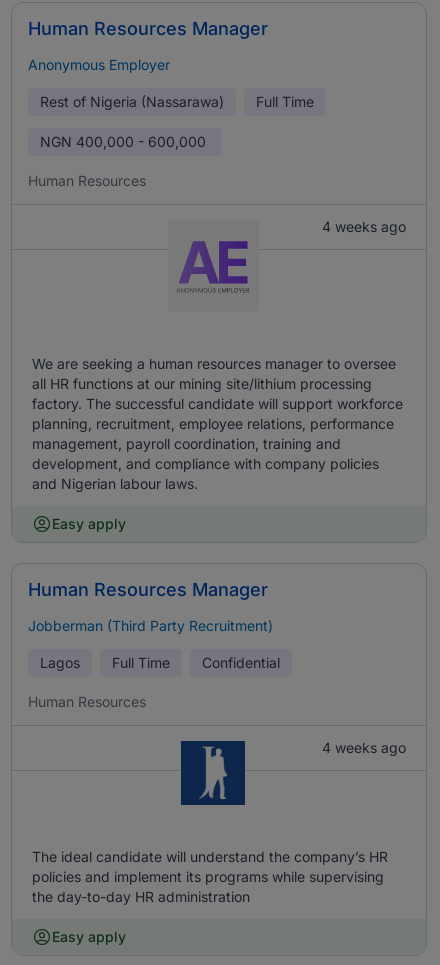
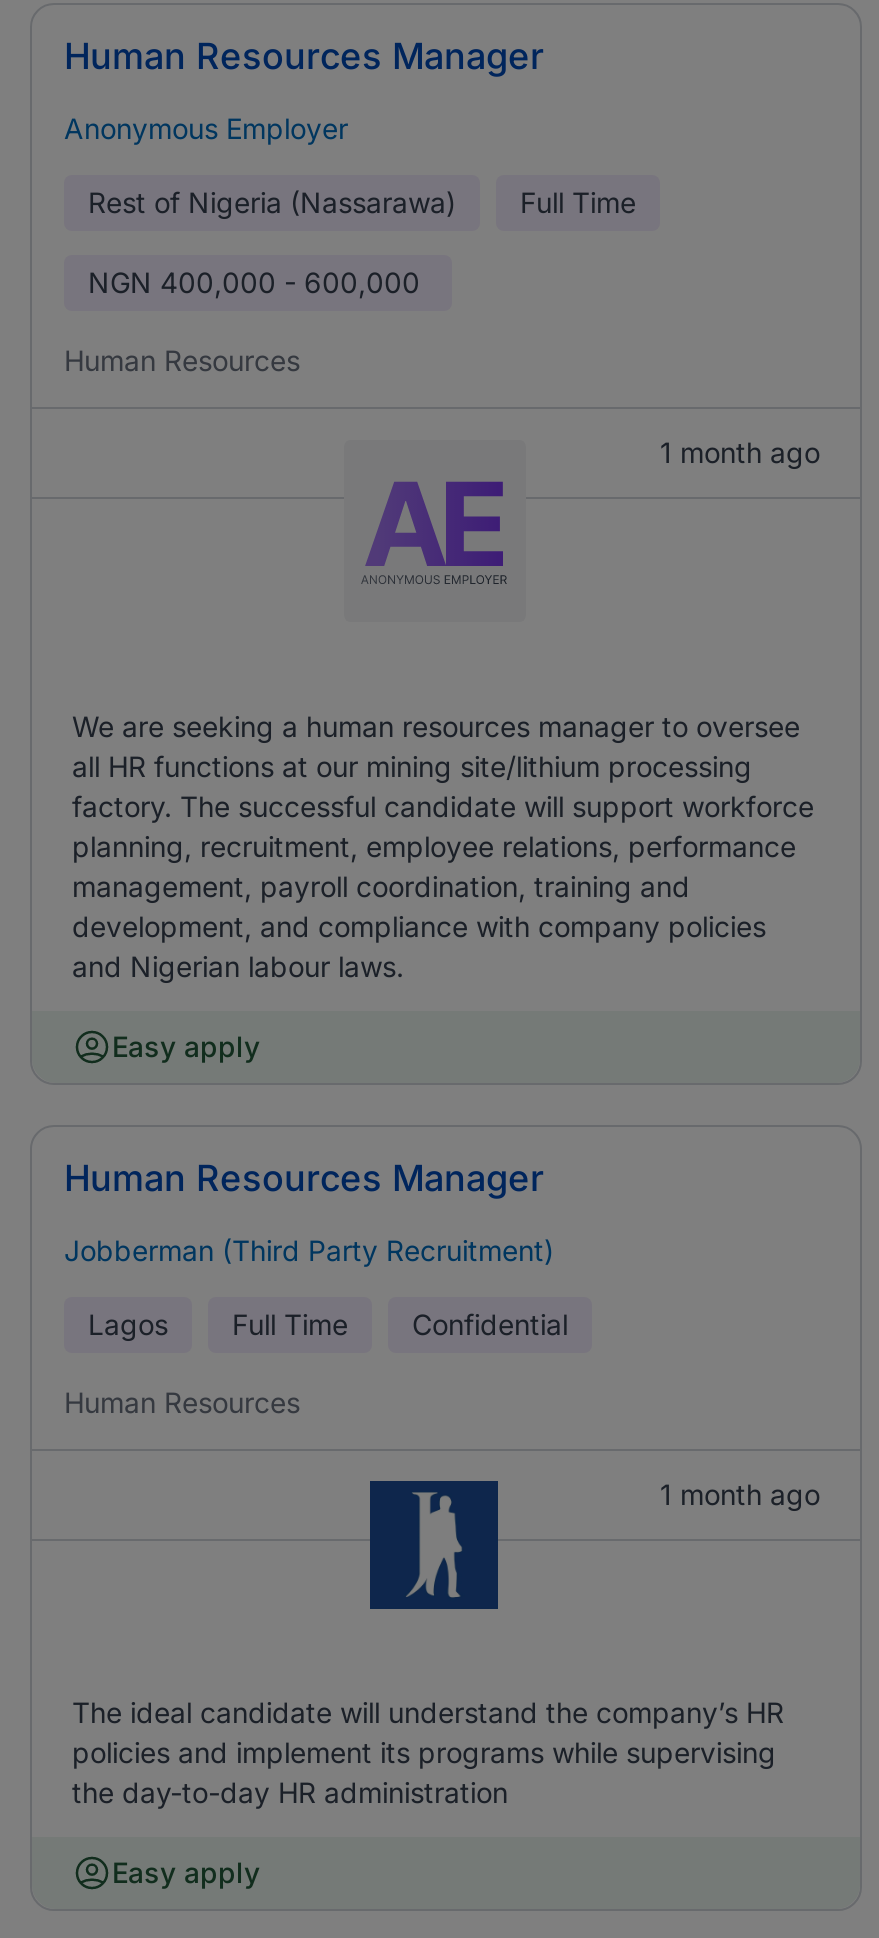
- 4 weeks ago
+ 1 month ago

- 4 weeks ago
+ 1 month ago
